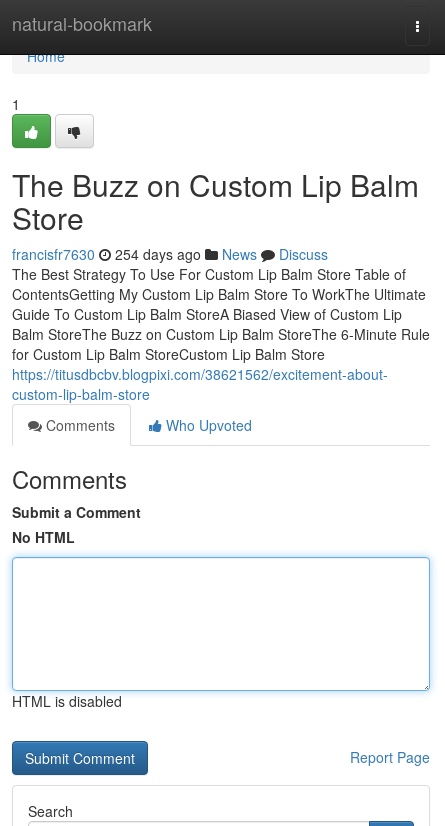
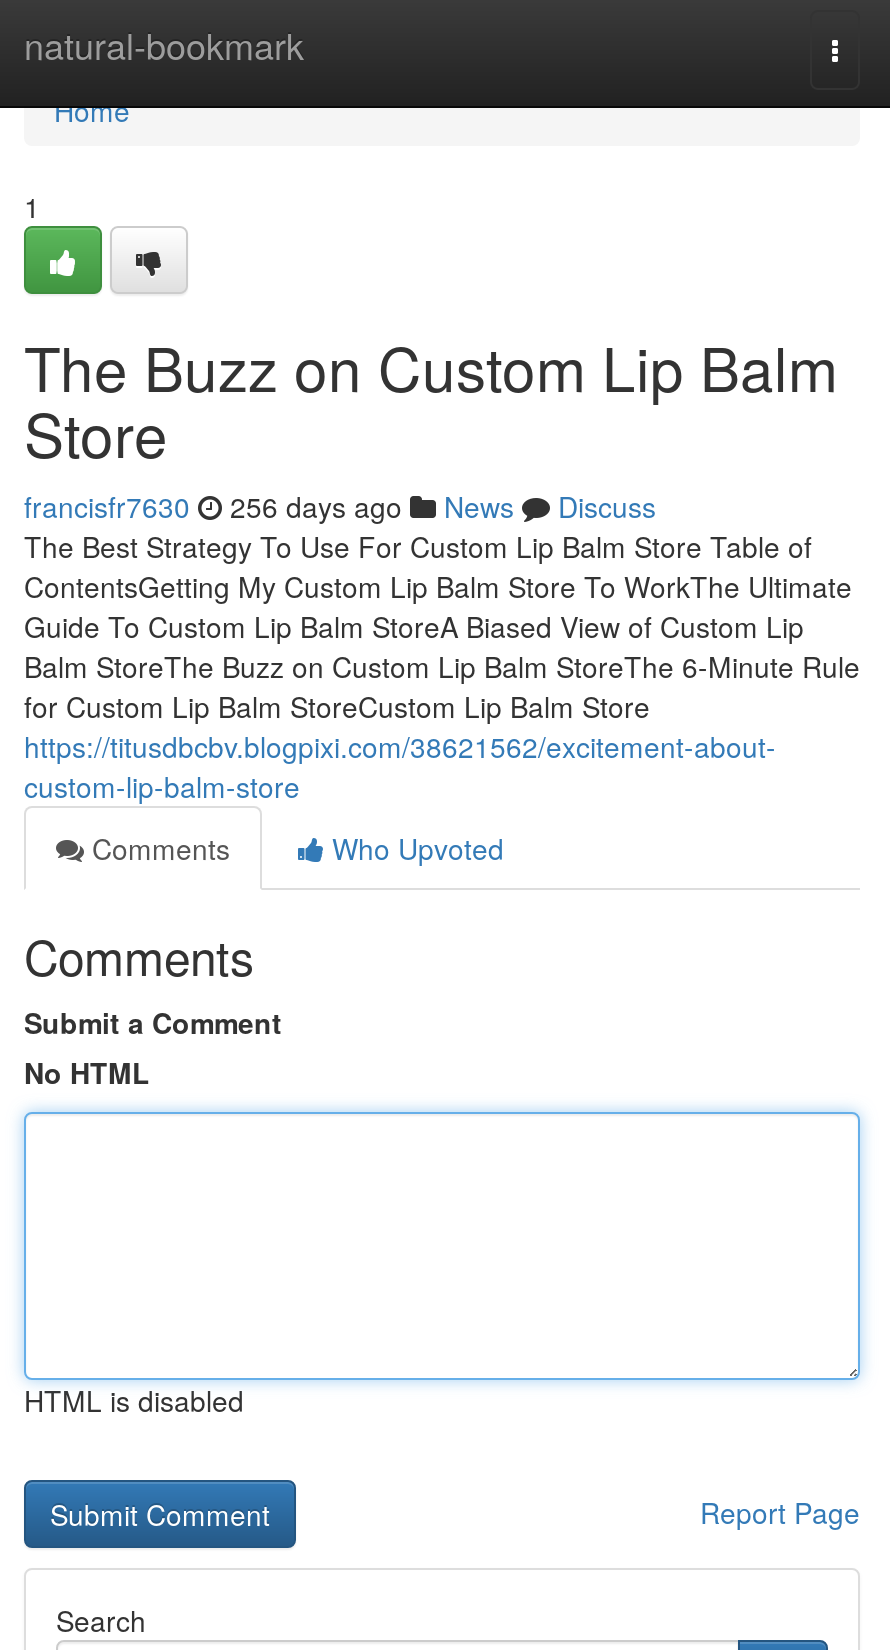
- francisfr7630 254 days ago News Discuss
+ francisfr7630 256 days ago News Discuss
